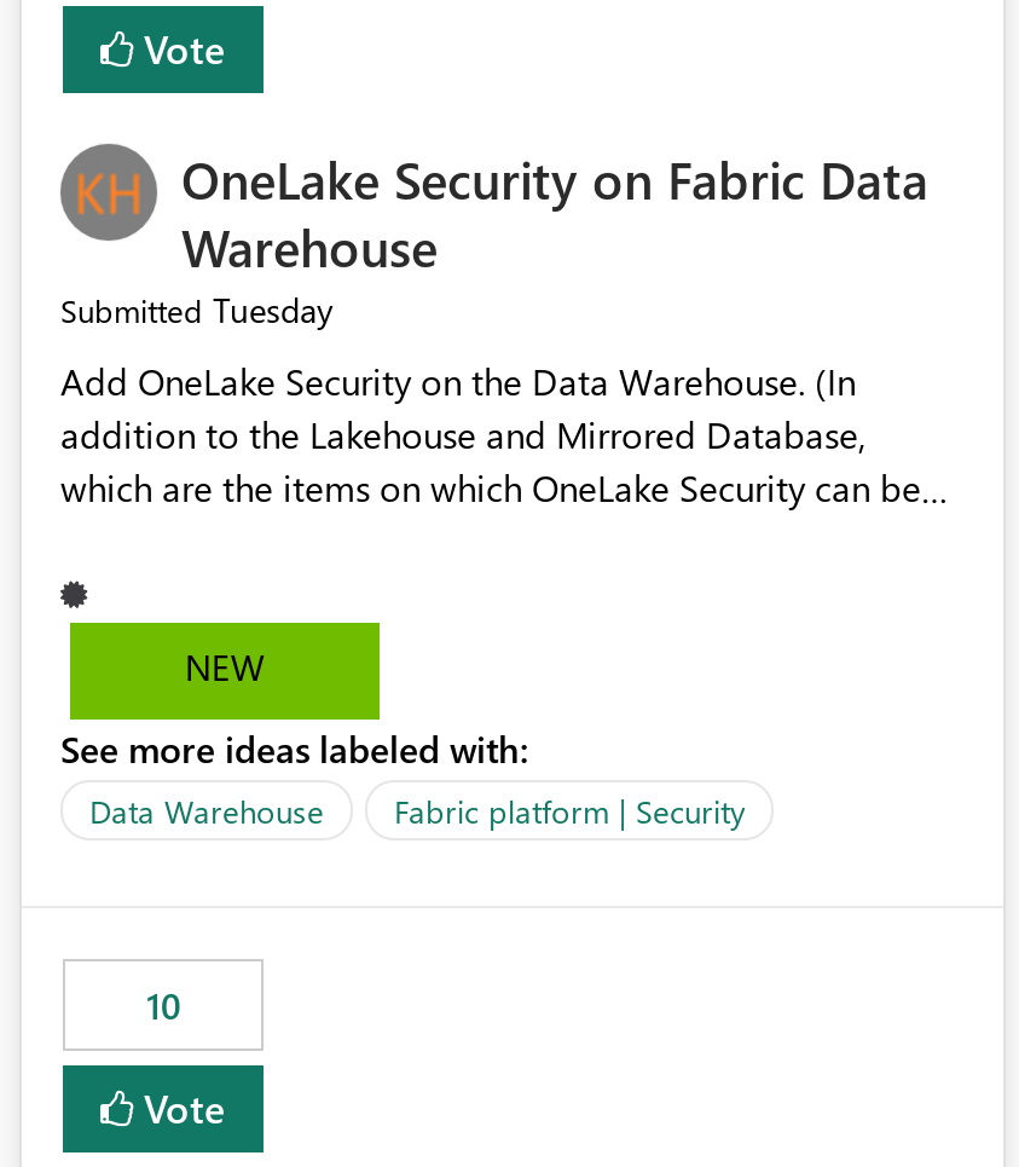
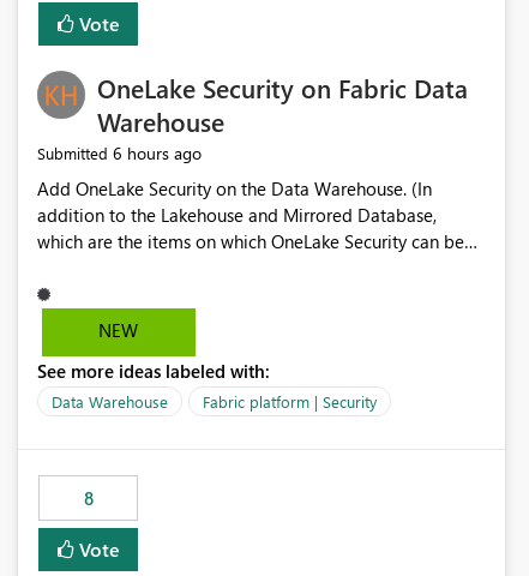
- Submitted Tuesday
+ Submitted 6 hours ago

- 10
+ 8
